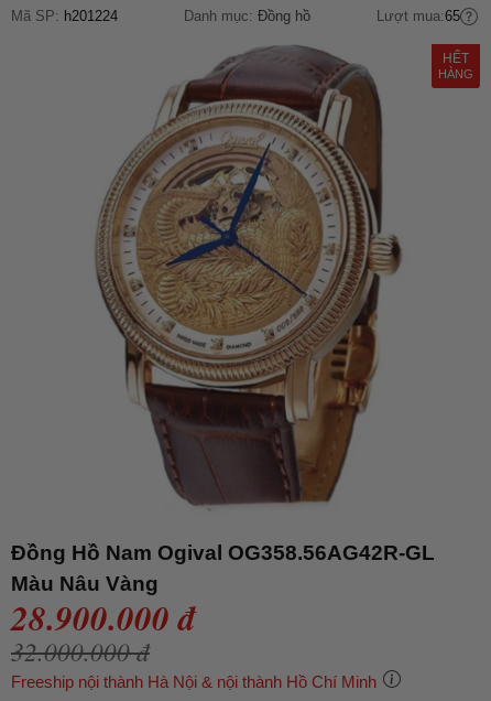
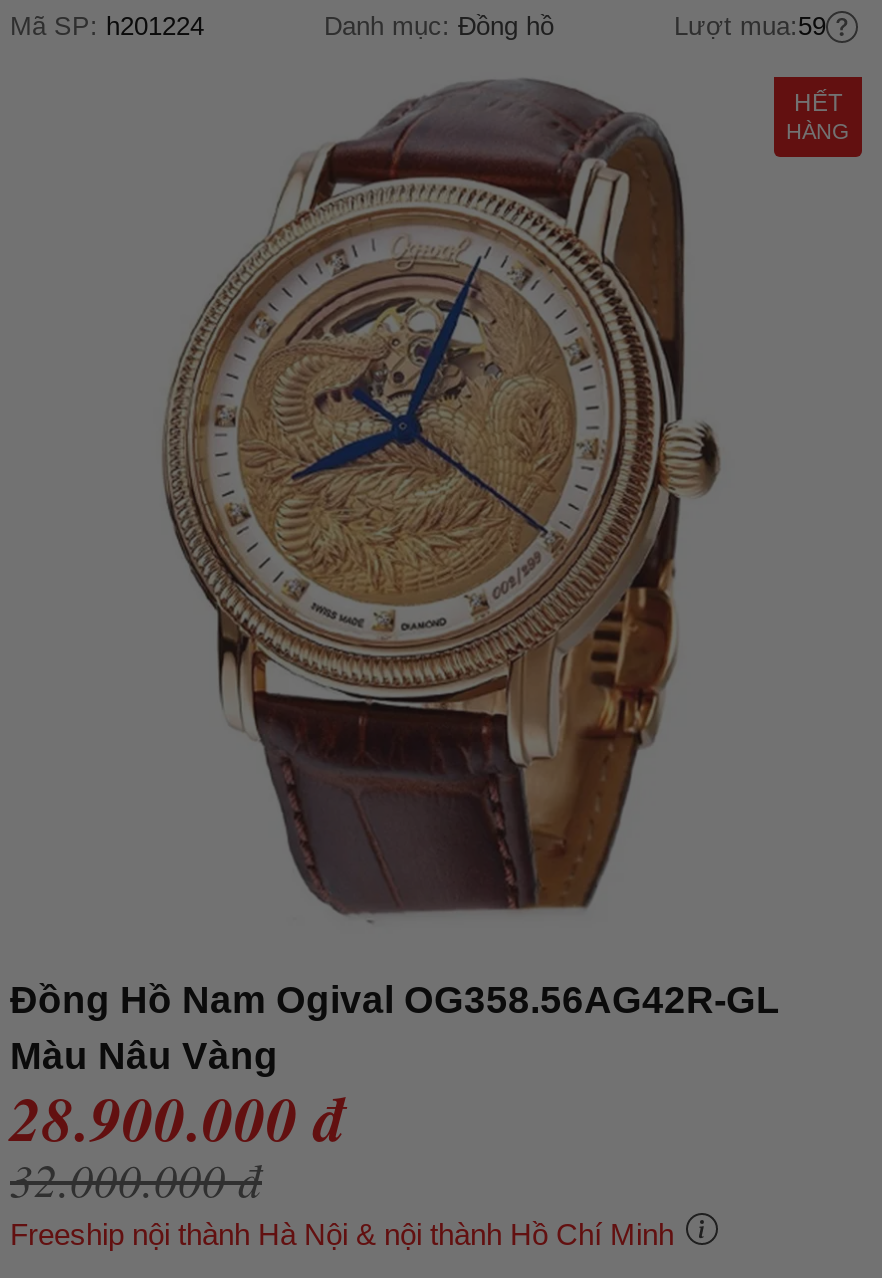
- Lượt mua:65
+ Lượt mua:59
